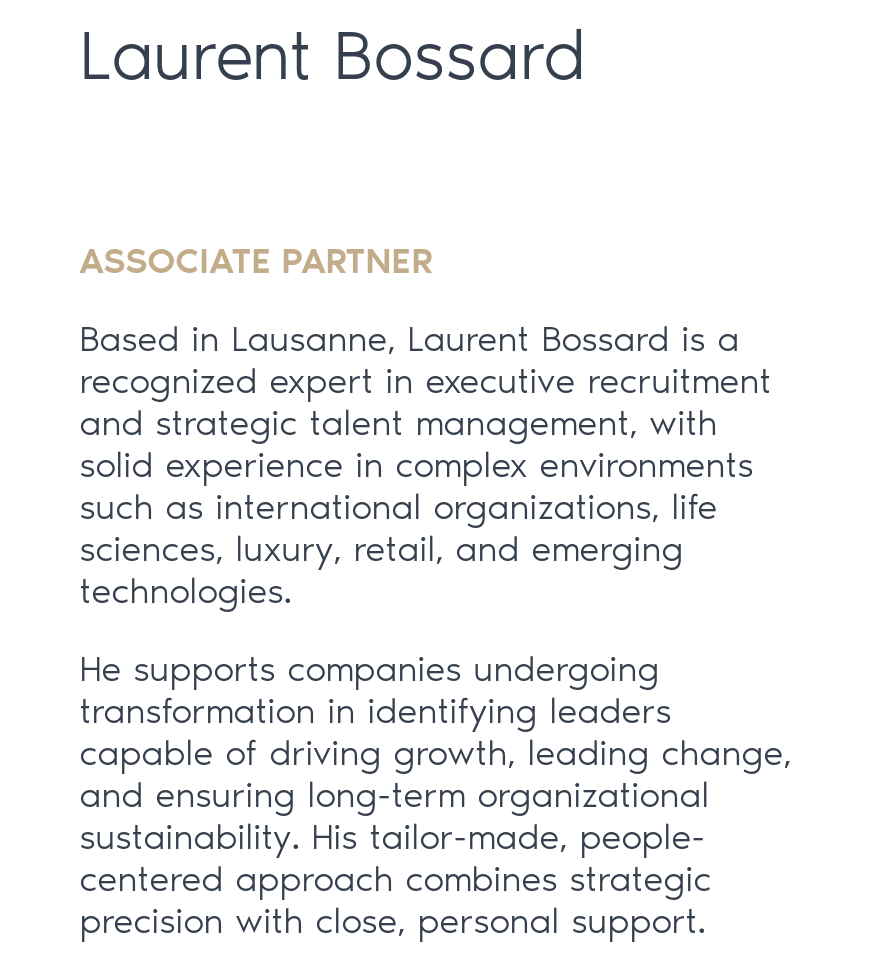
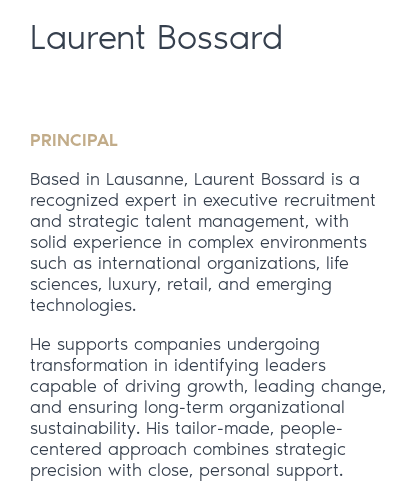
- ASSOCIATE PARTNER
+ PRINCIPAL
